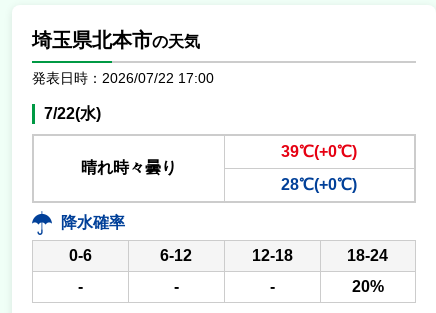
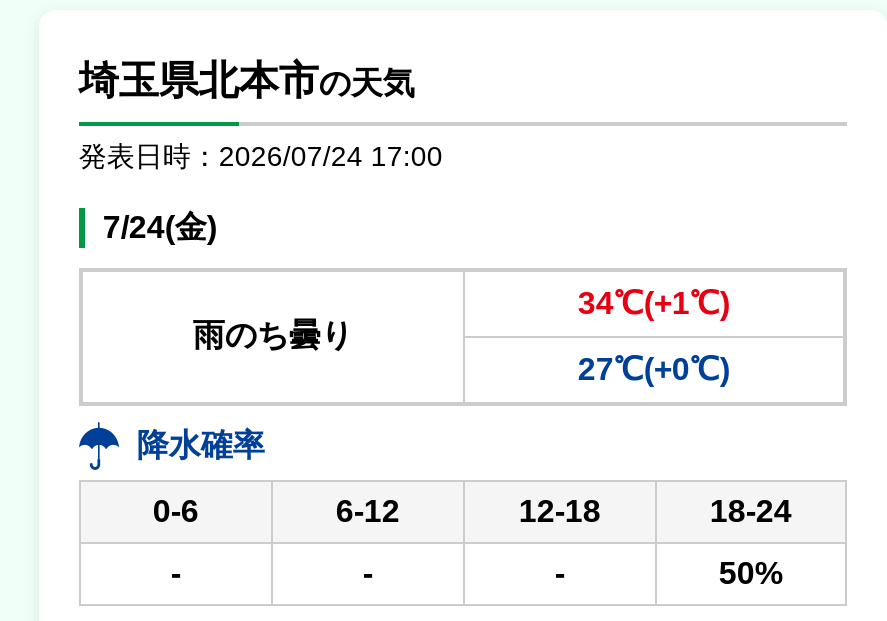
- 発表日時：2026/07/22 17:00
+ 発表日時：2026/07/24 17:00

- 7/22(水)
+ 7/24(金)

- 39℃(+0℃)
+ 34℃(+1℃)

- 晴れ時々曇り
+ 雨のち曇り

- 28℃(+0℃)
+ 27℃(+0℃)

- 20%
+ 50%
